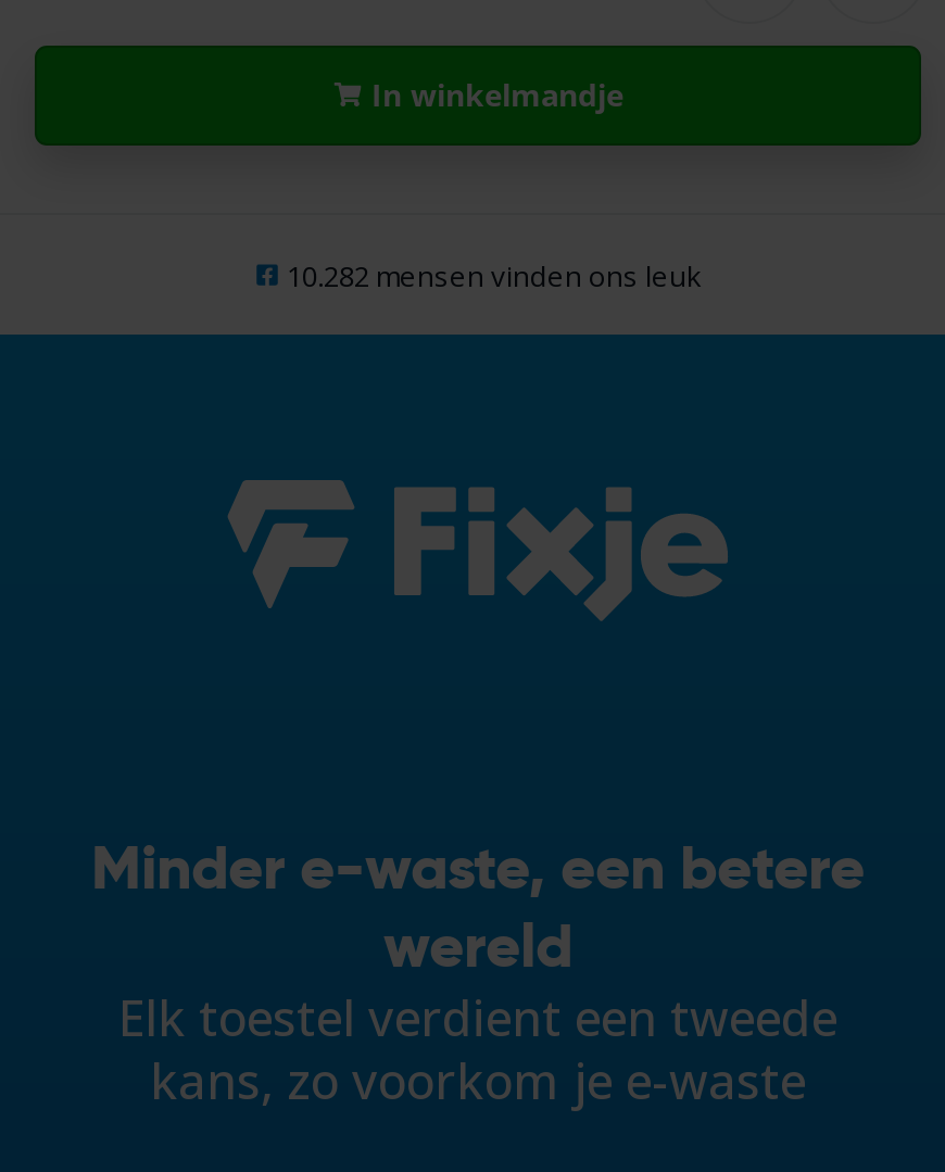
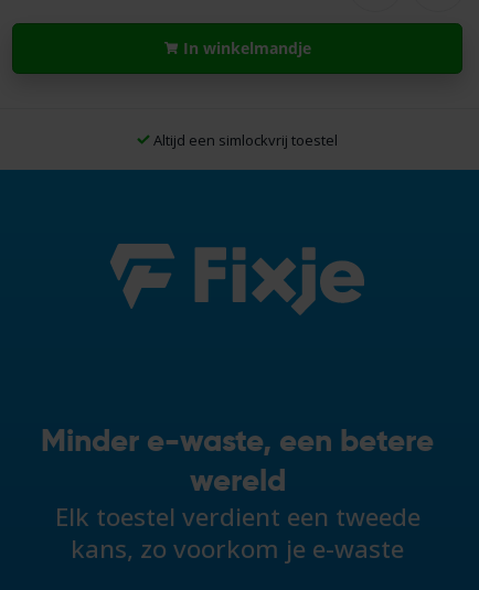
- 10.282 mensen vinden ons leuk
+ Altijd een simlockvrij toestel
